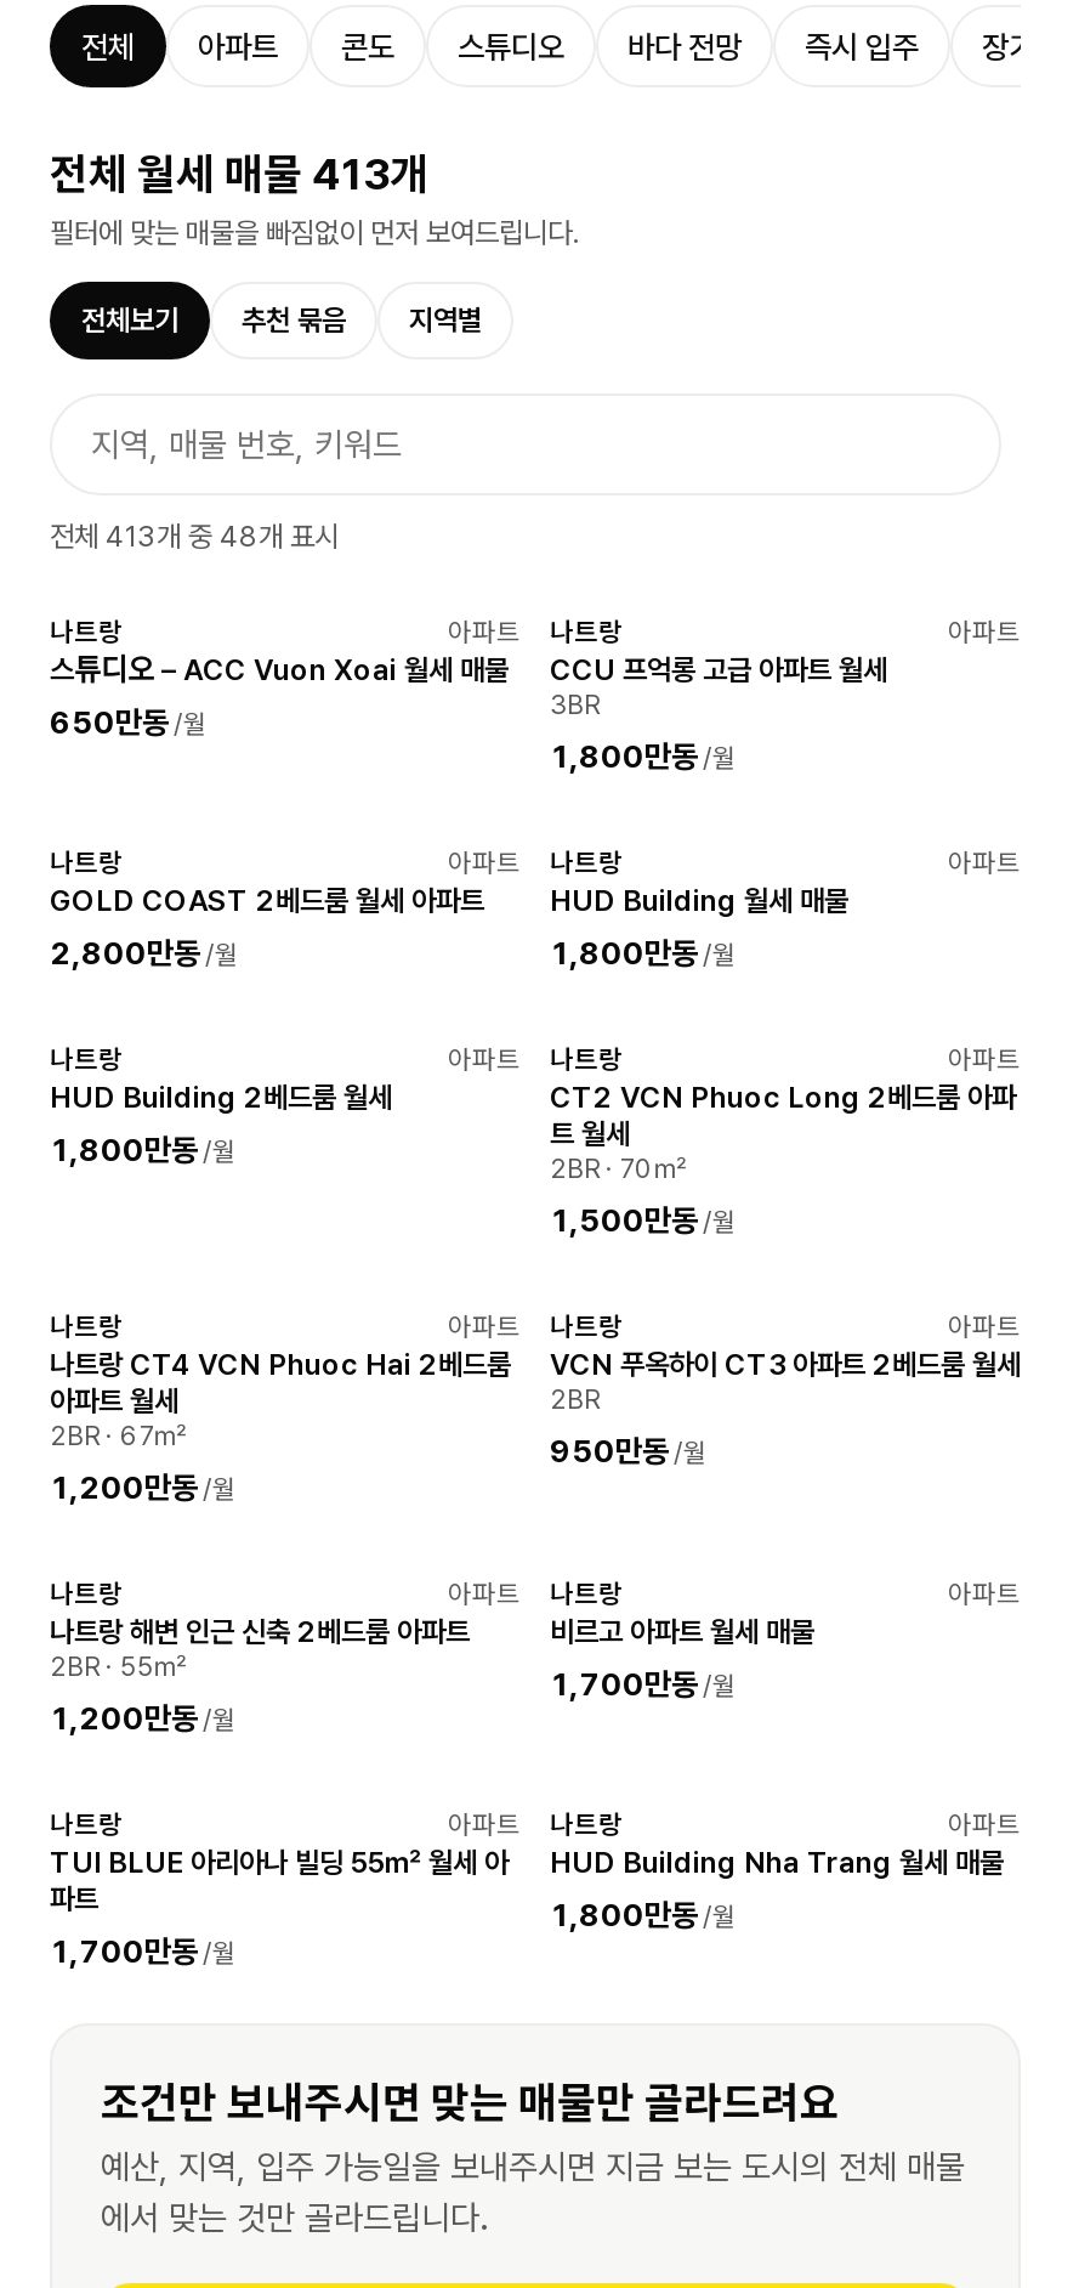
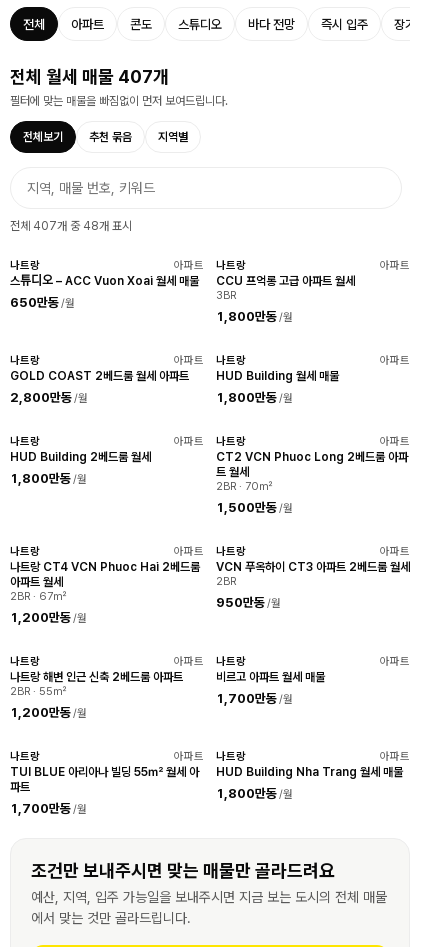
- 전체 월세 매물 413개
+ 전체 월세 매물 407개

- 전체 413개 중 48개 표시
+ 전체 407개 중 48개 표시
